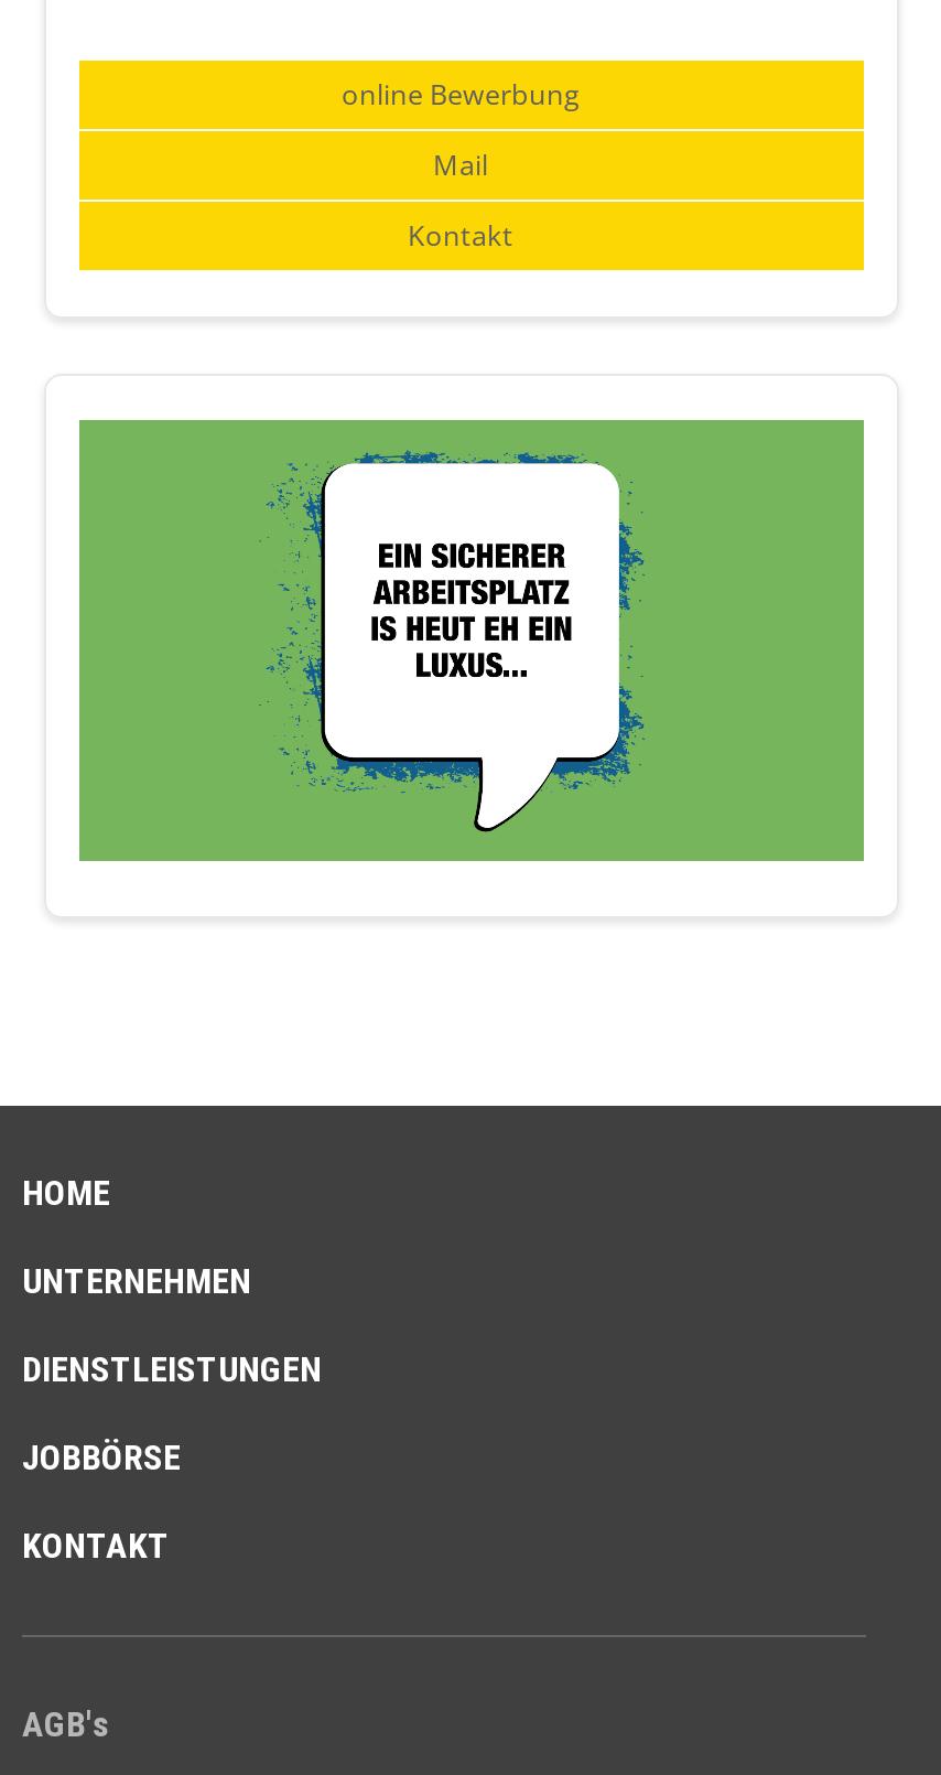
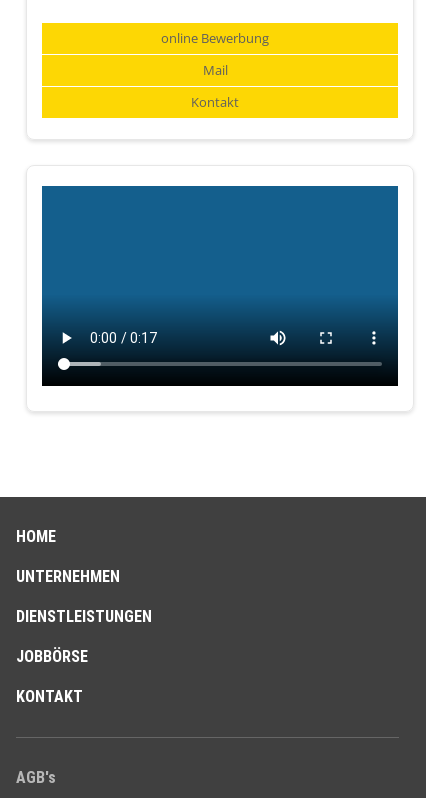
- [image]
+ [image]
